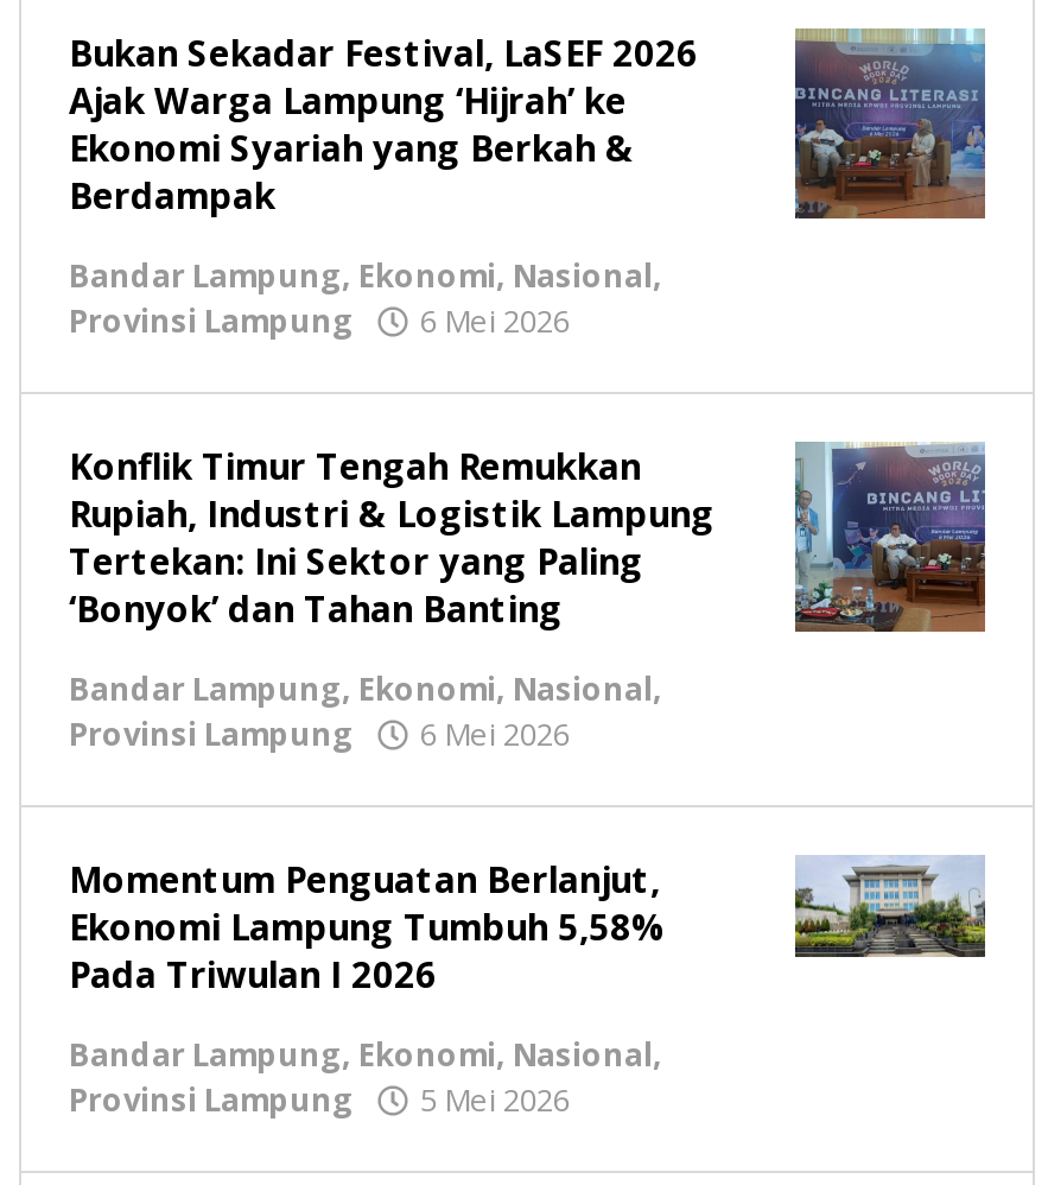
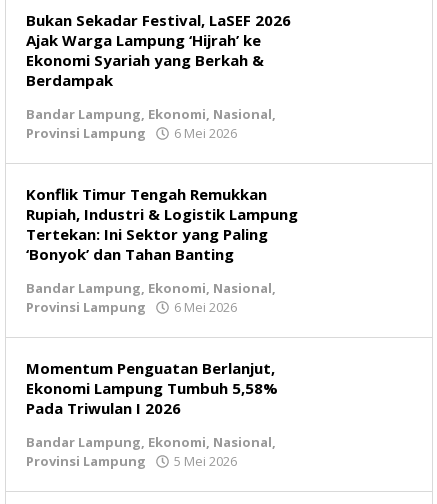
- [image]

- [image]

- [image]
